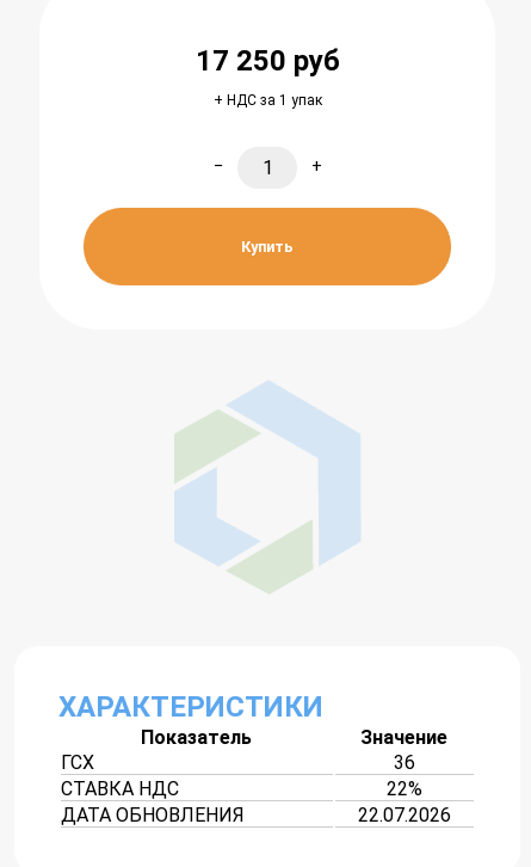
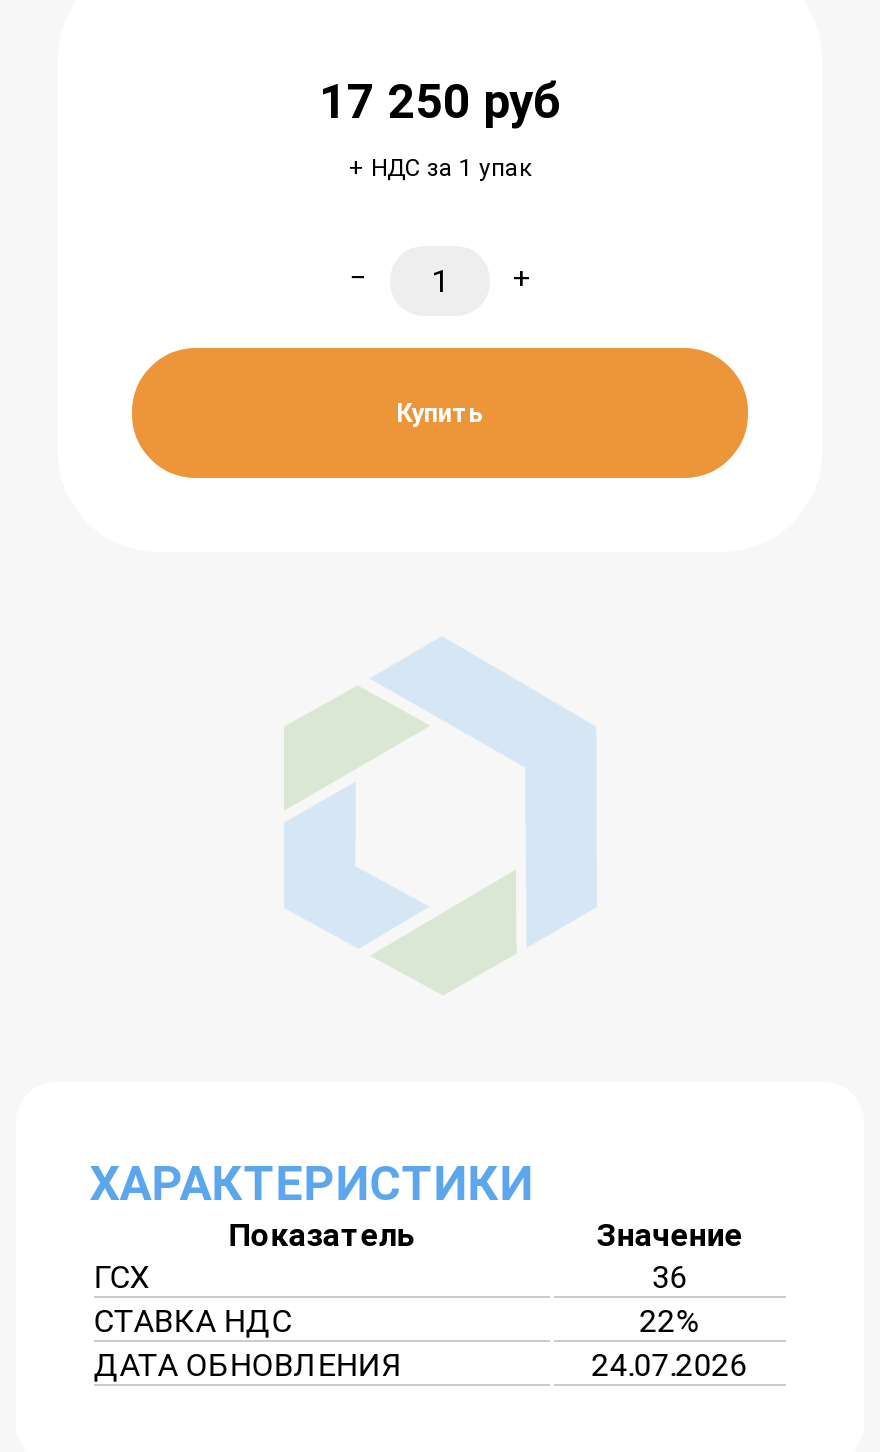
- 22.07.2026
+ 24.07.2026
